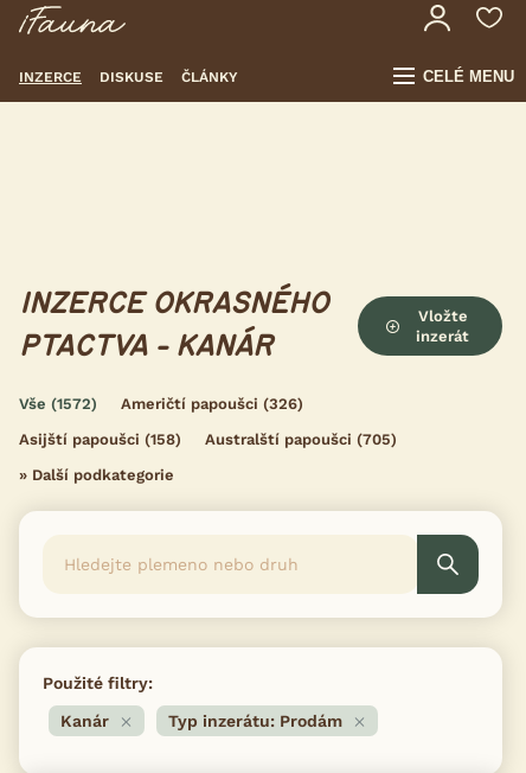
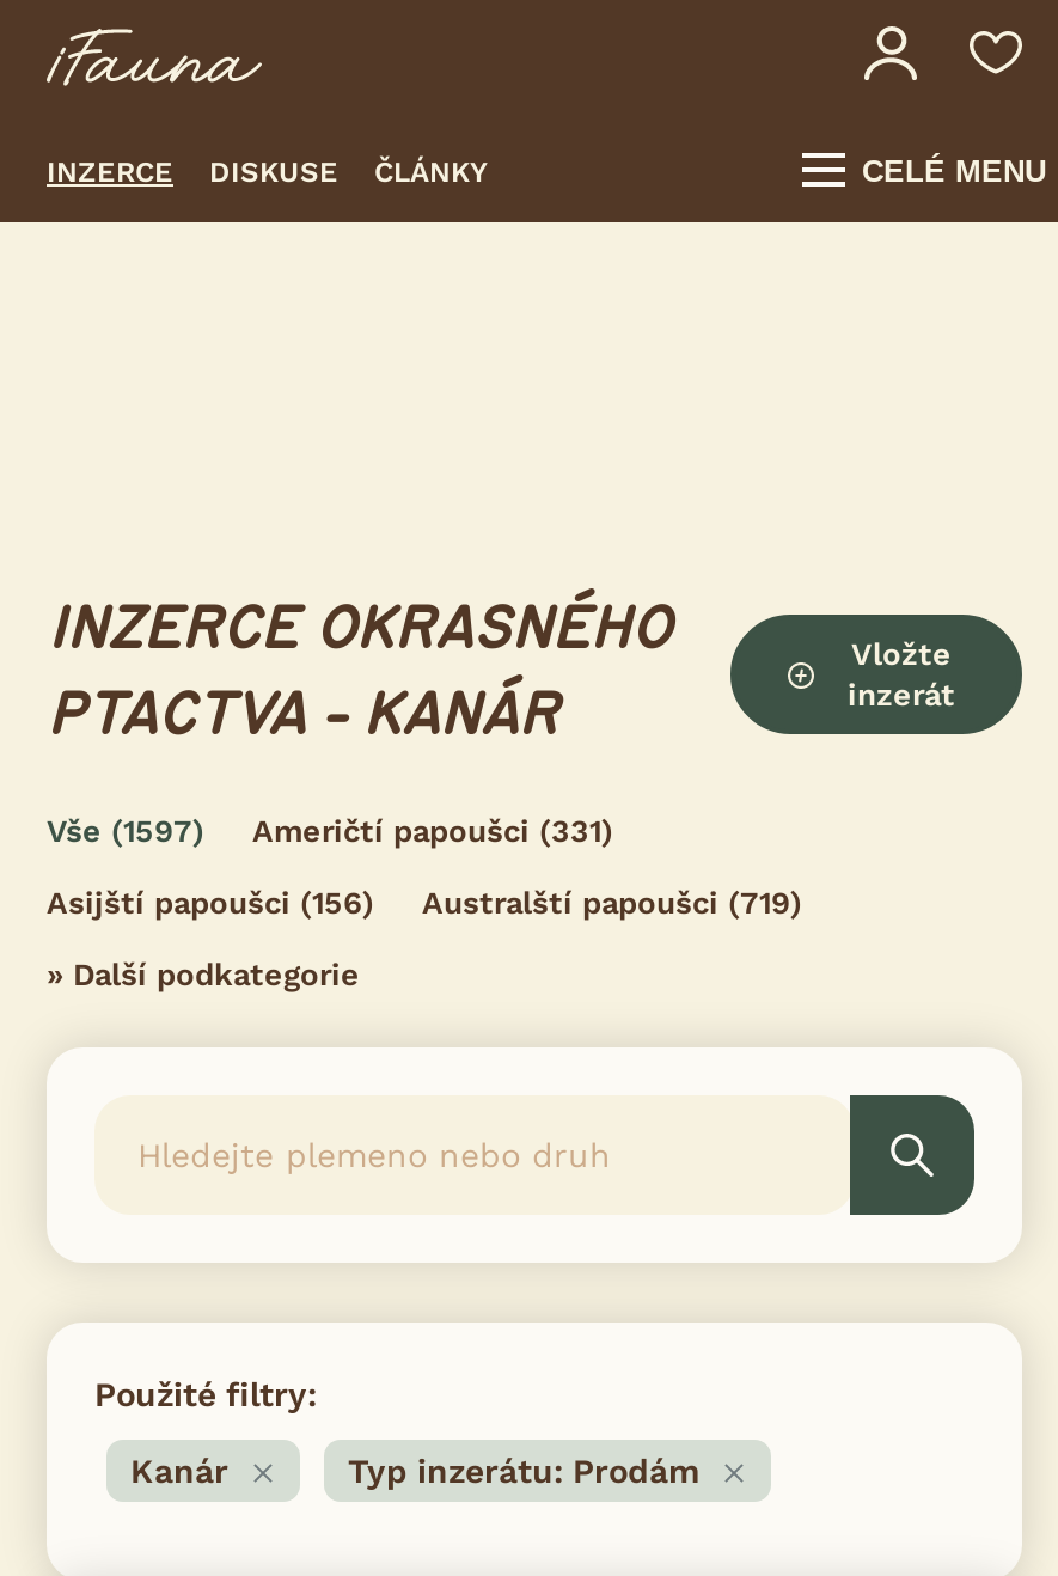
- Vše (1572)
+ Vše (1597)

- Američtí papoušci (326)
+ Američtí papoušci (331)

- Asijští papoušci (158)
+ Asijští papoušci (156)

- Australští papoušci (705)
+ Australští papoušci (719)
